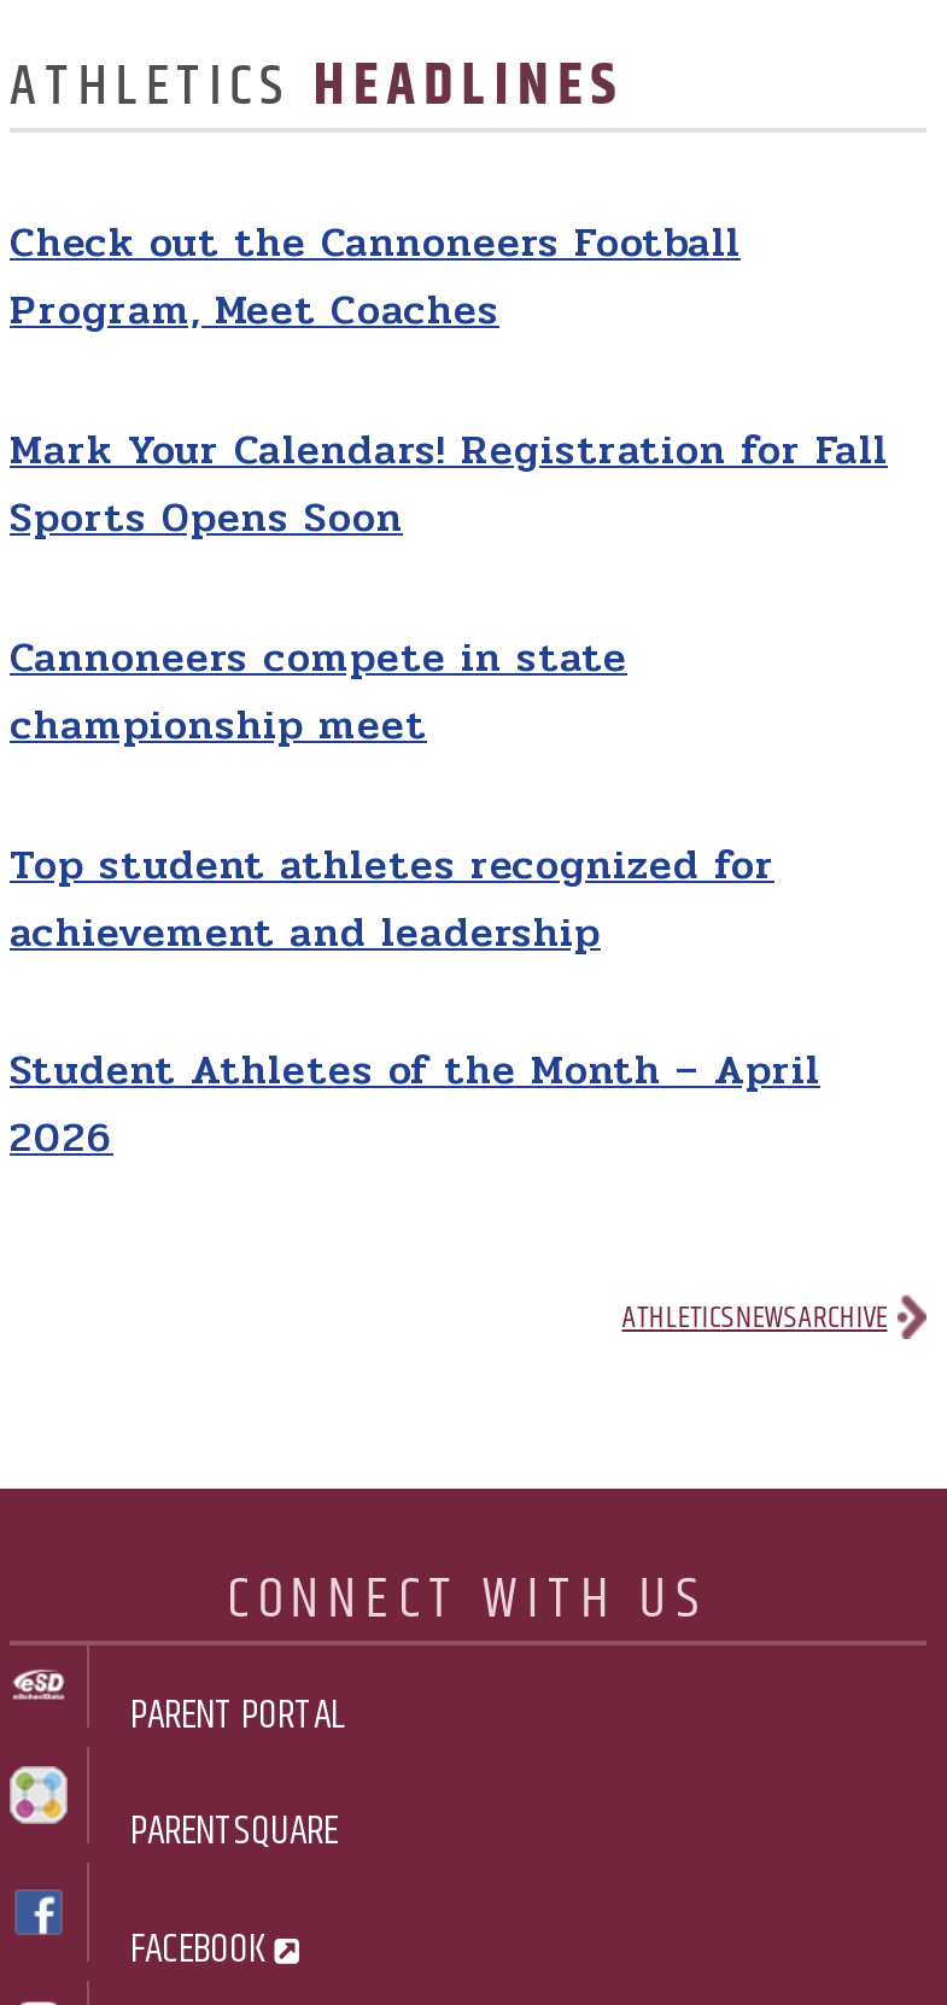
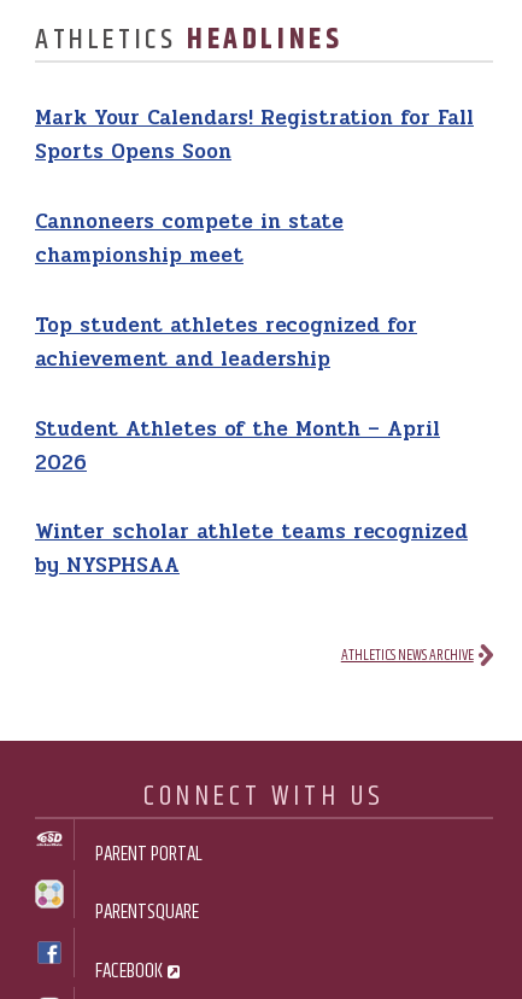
- Check out the Cannoneers Football
- Program, Meet Coaches

moved up: Mark Your Calendars! Registration for Fall | Sports Opens Soon | Cannoneers compete in state | championship meet | Top student athletes recognized for | achievement and leadership | Student Athletes of the Month – April | 2026

+ Winter scholar athlete teams recognized
+ by NYSPHSAA
